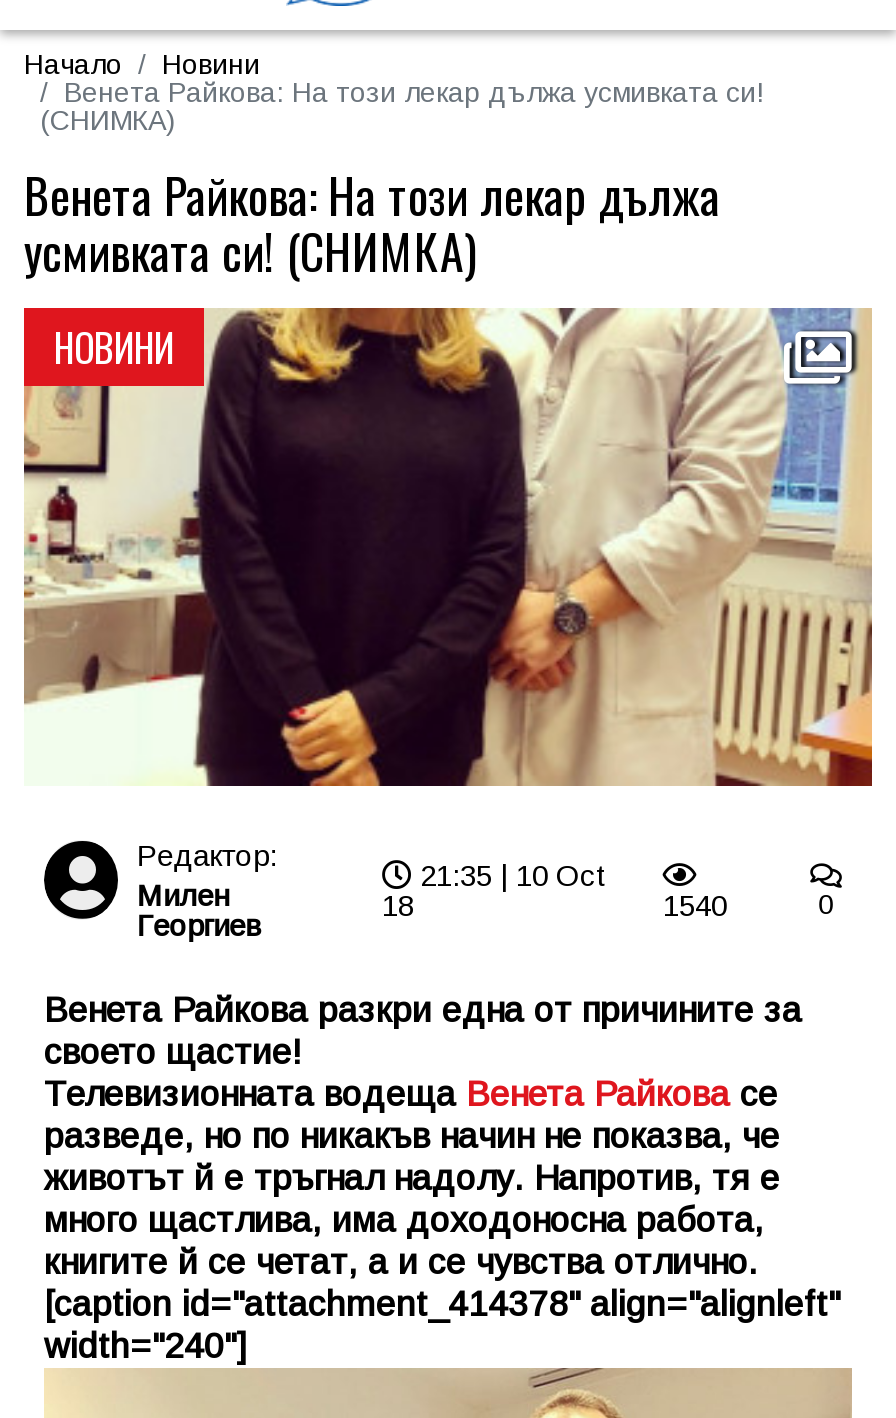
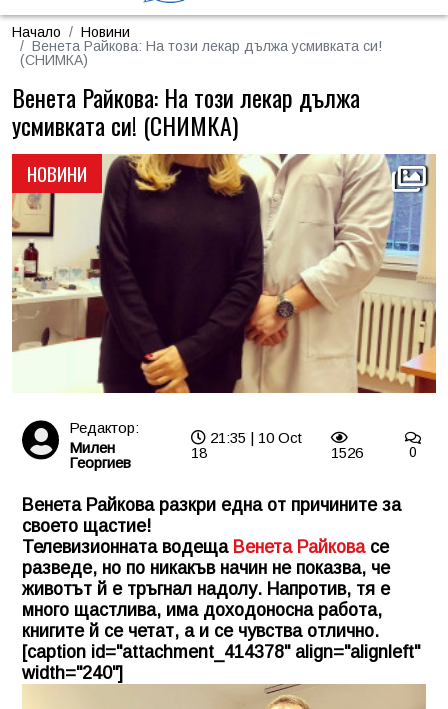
- 1540
+ 1526
